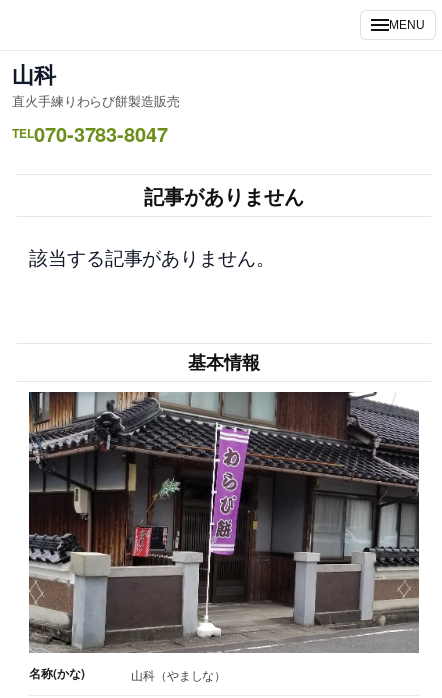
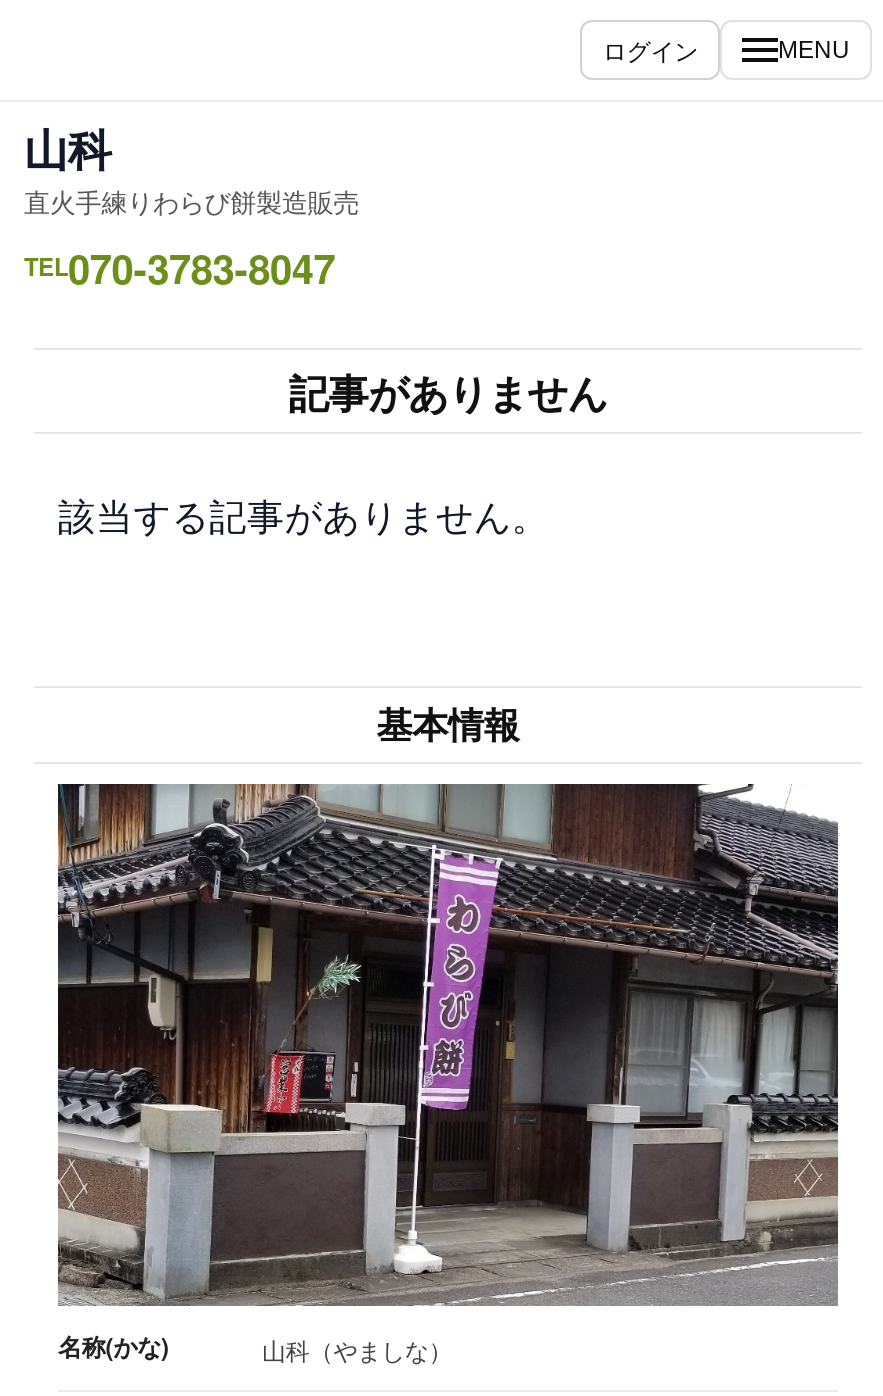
+ ログイン
